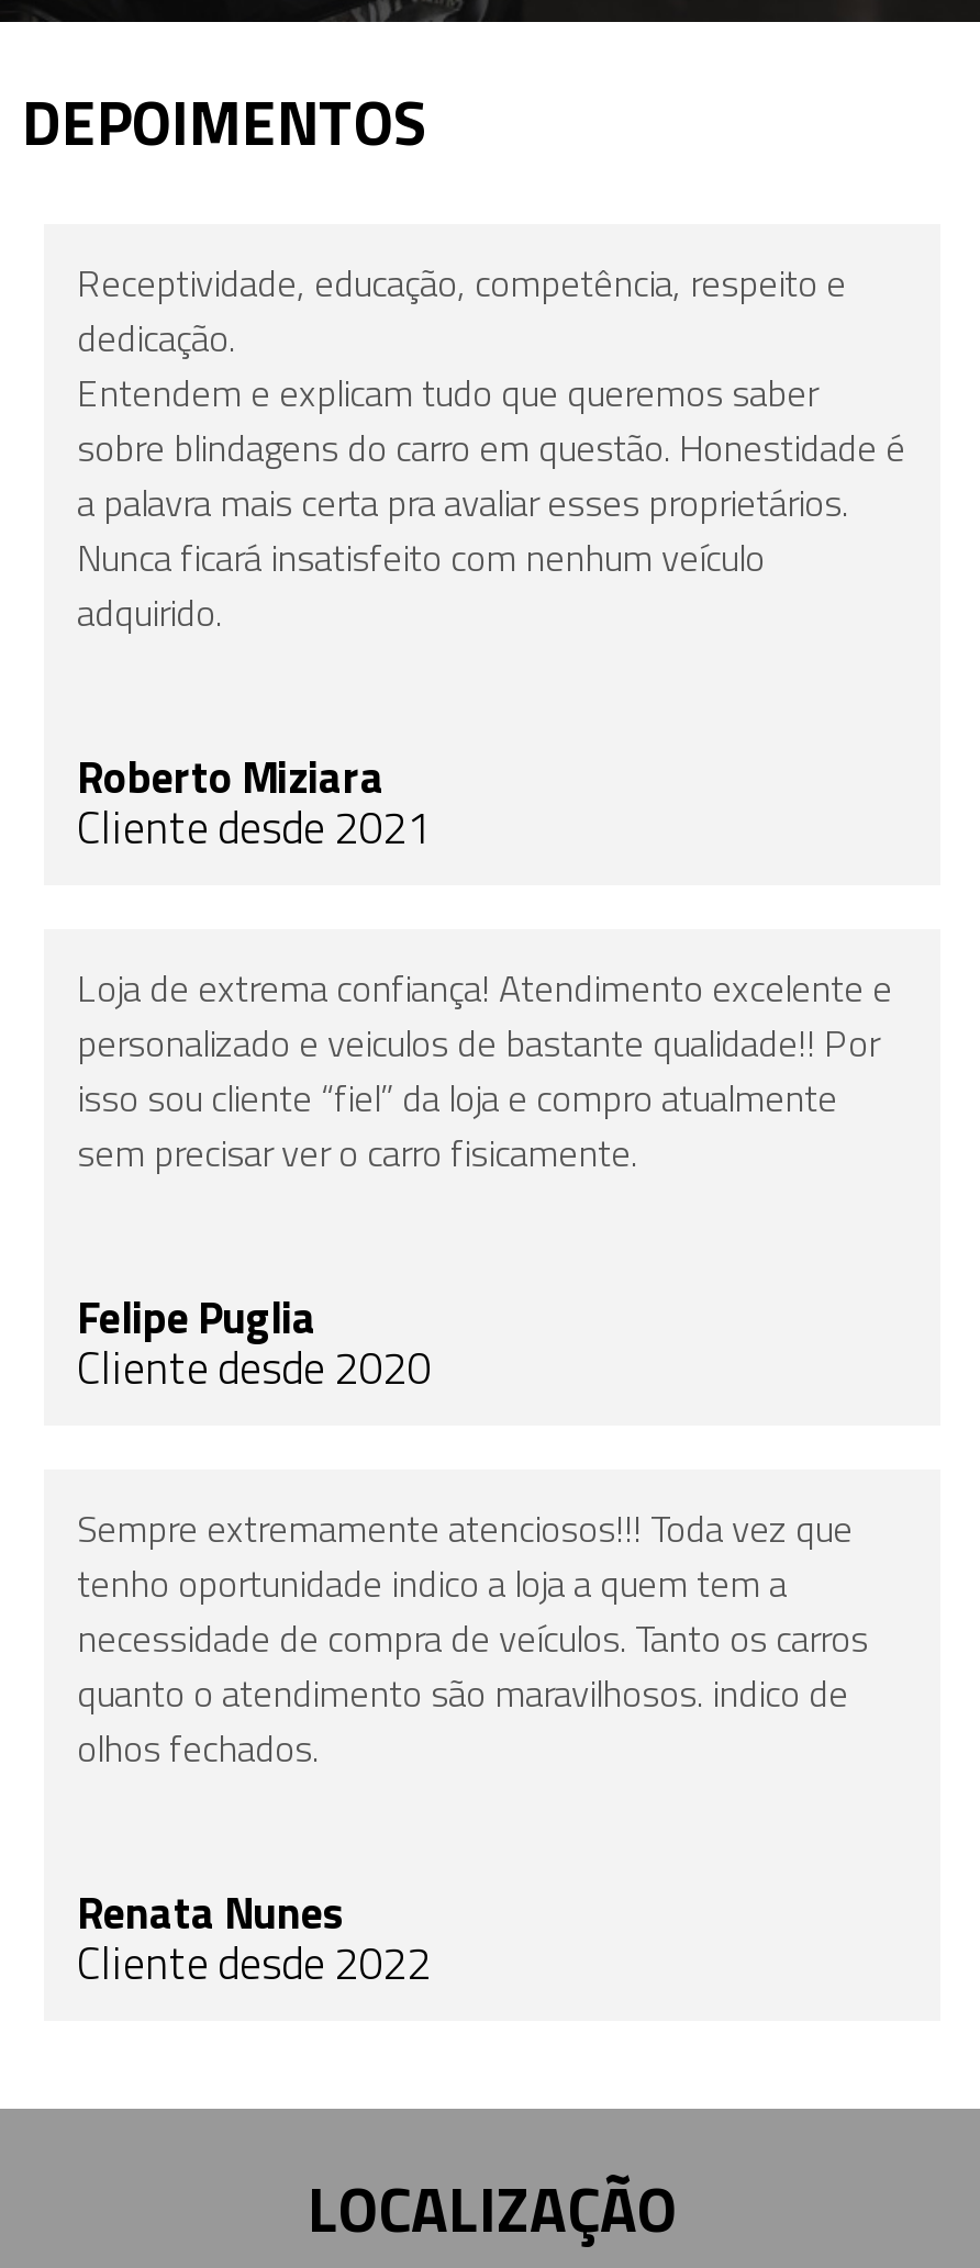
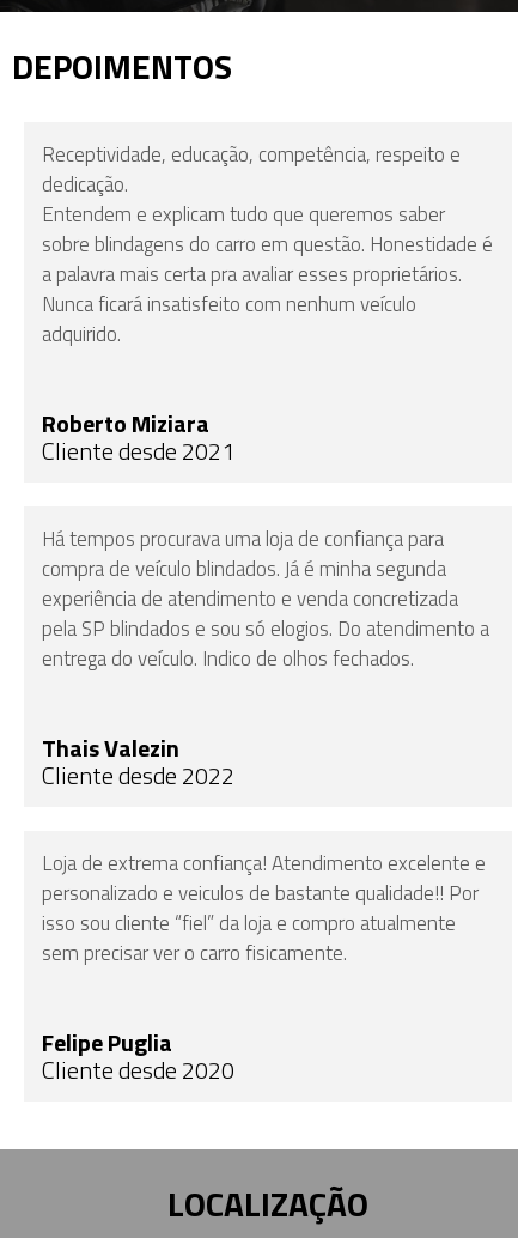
+ Há tempos procurava uma loja de confiança para
+ compra de veículo blindados. Já é minha segunda
+ experiência de atendimento e venda concretizada
+ pela SP blindados e sou só elogios. Do atendimento a
+ entrega do veículo. Indico de olhos fechados.
+ Thais Valezin

moved down: Loja de extrema confiança! Atendimento excelente e | personalizado e veiculos de bastante qualidade!! Por | isso sou cliente “fiel” da loja e compro atualmente | sem precisar ver o carro fisicamente. | Felipe Puglia | Cliente desde 2020

- Sempre extremamente atenciosos!!! Toda vez que
- tenho oportunidade indico a loja a quem tem a
- necessidade de compra de veículos. Tanto os carros
- quanto o atendimento são maravilhosos. indico de
- olhos fechados.
- Renata Nunes

moved up: Cliente desde 2022
